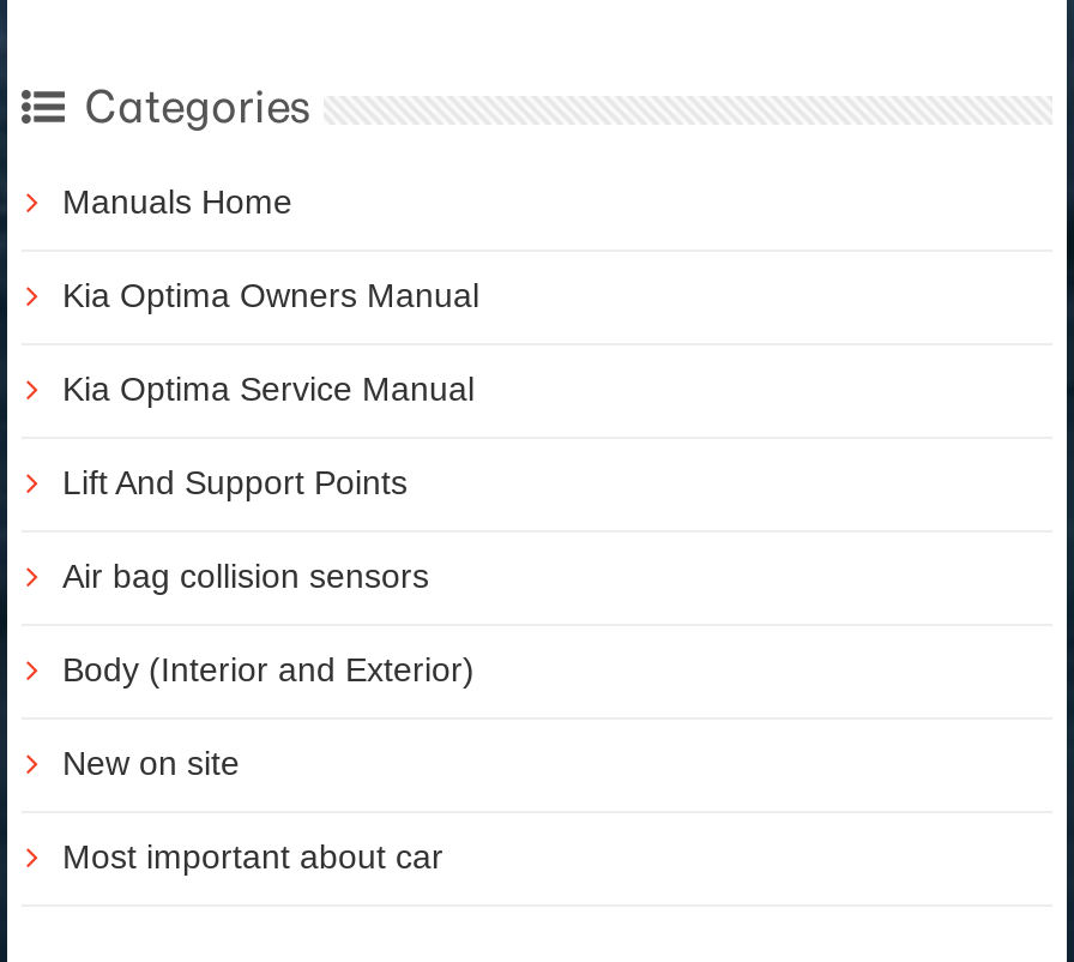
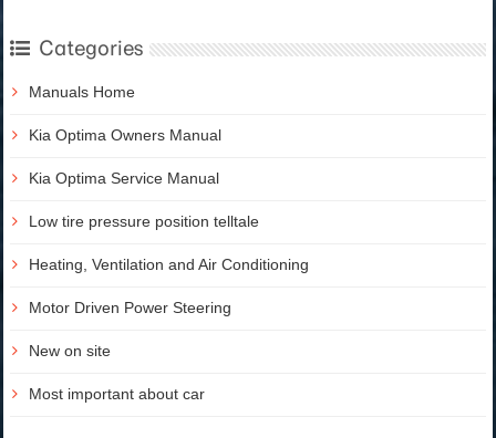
- Lift And Support Points
+ Low tire pressure position telltale

- Air bag collision sensors
+ Heating, Ventilation and Air Conditioning

- Body (Interior and Exterior)
+ Motor Driven Power Steering
